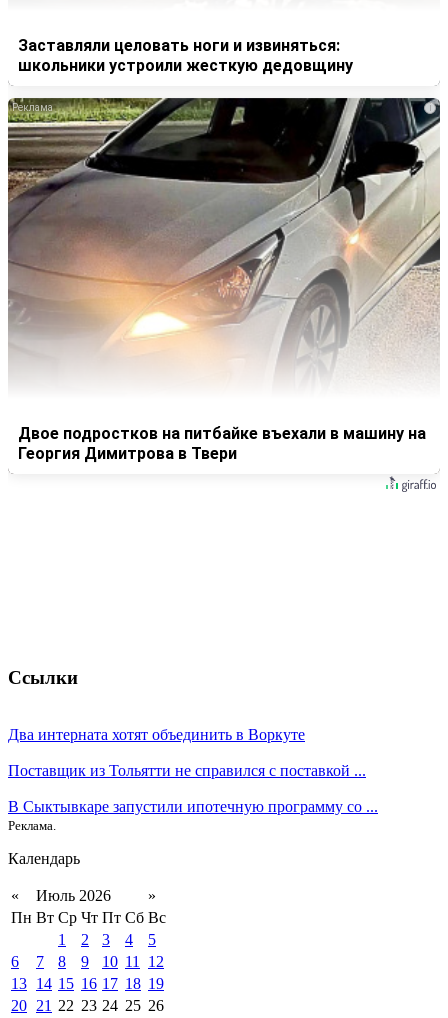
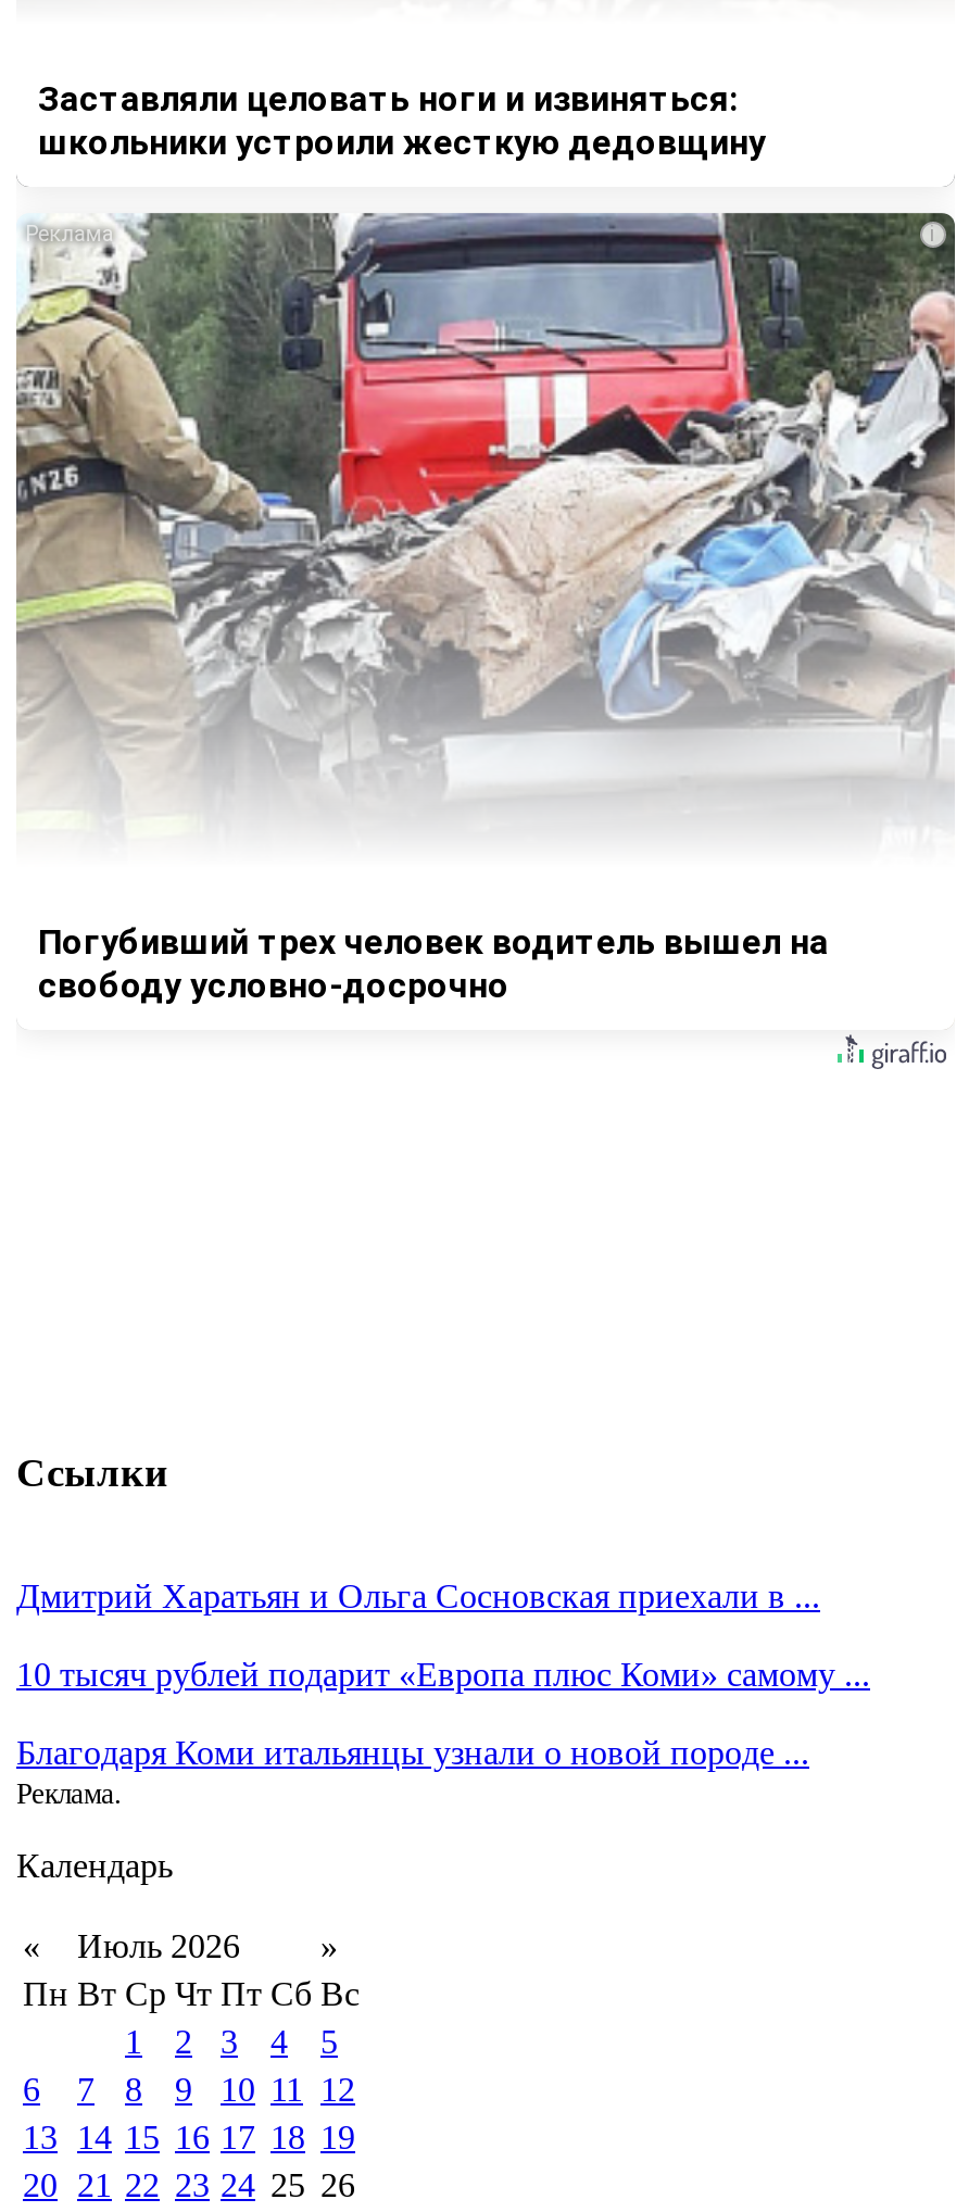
- [image]
+ [image]

- Двое подростков на питбайке въехали в машину на
- Георгия Димитрова в Твери
+ Погубивший трех человек водитель вышел на
+ свободу условно-досрочно

- Два интерната хотят объединить в Воркуте
+ Дмитрий Харатьян и Ольга Сосновская приехали в ...

- Поставщик из Тольятти не справился с поставкой ...
+ 10 тысяч рублей подарит «Европа плюс Коми» самому ...

- В Сыктывкаре запустили ипотечную программу со ...
+ Благодаря Коми итальянцы узнали о новой породе ...
